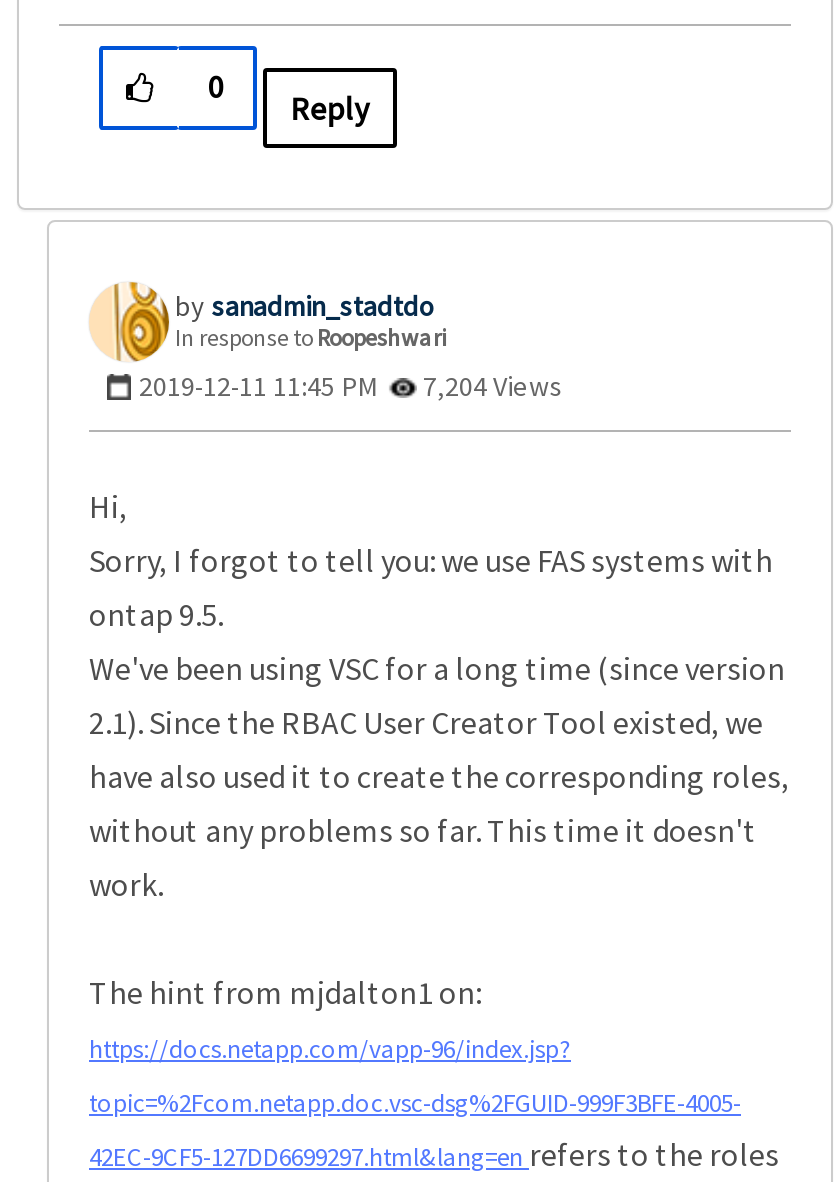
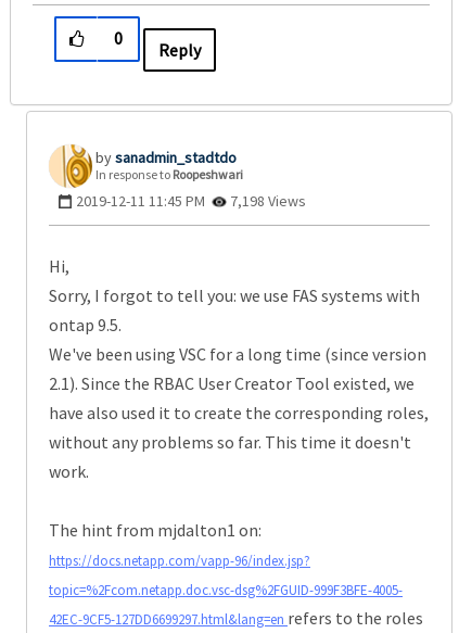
- 2019-12-11 11:45 PM 7,204 Views
+ 2019-12-11 11:45 PM 7,198 Views
